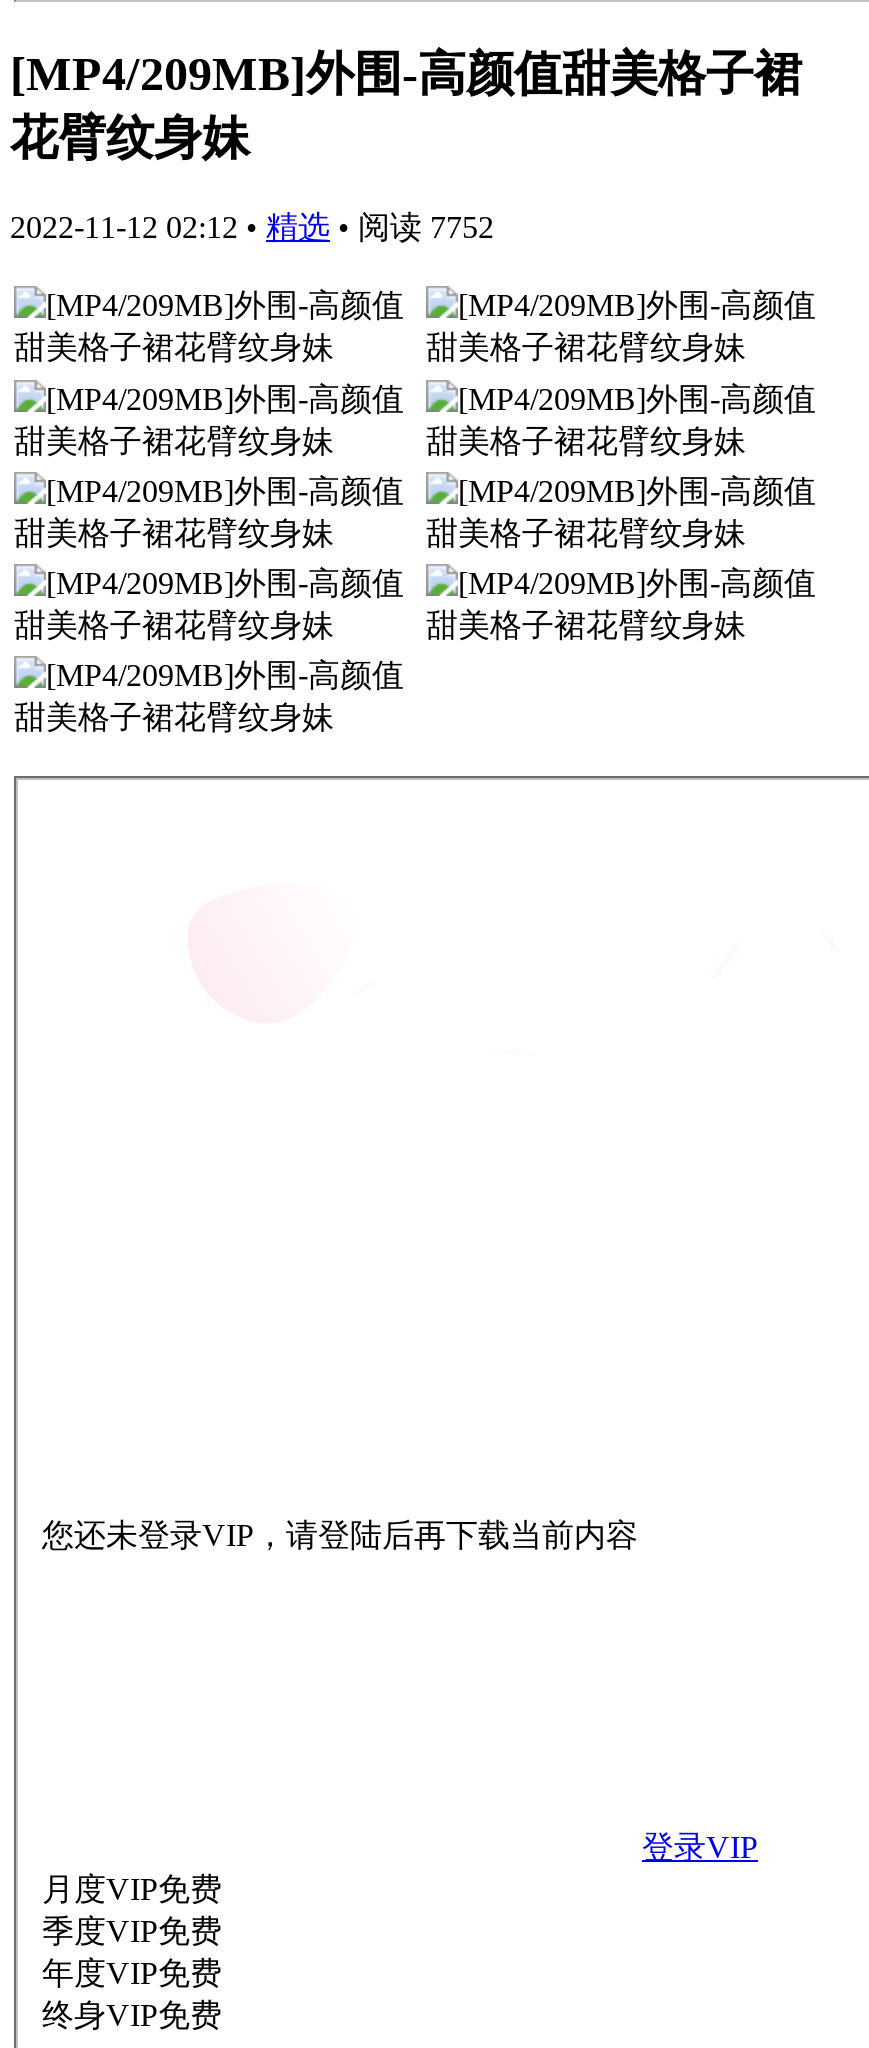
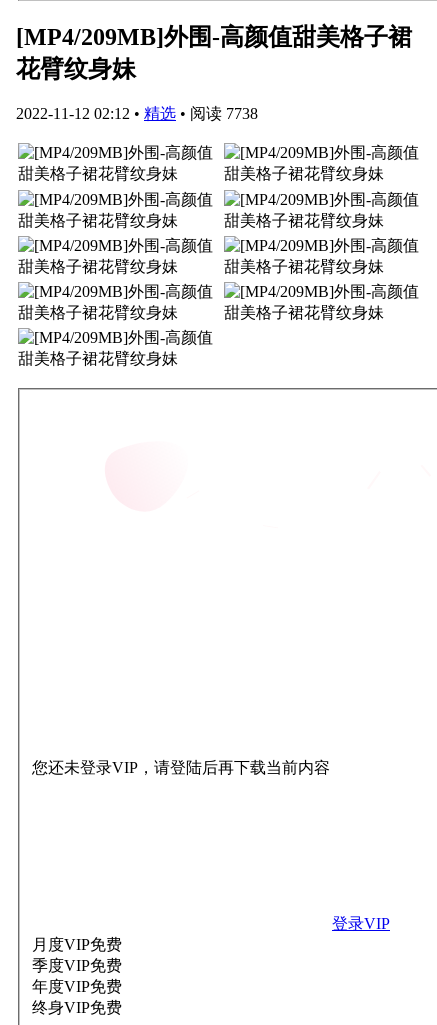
- 2022-11-12 02:12 • 精选 • 阅读 7752
+ 2022-11-12 02:12 • 精选 • 阅读 7738
